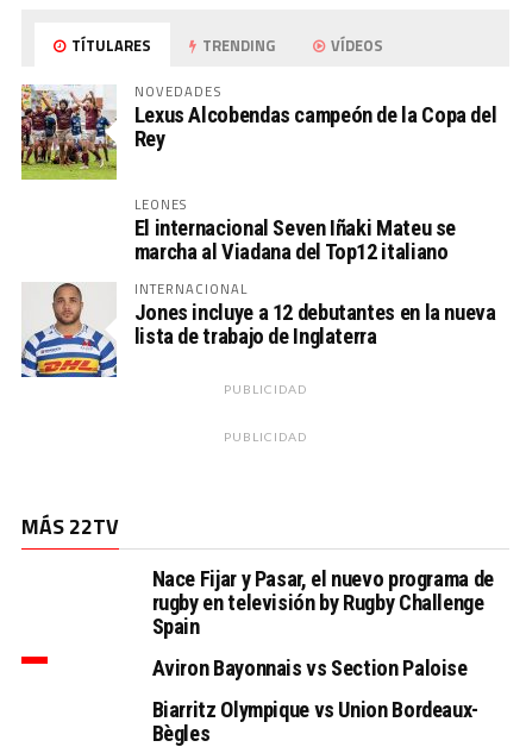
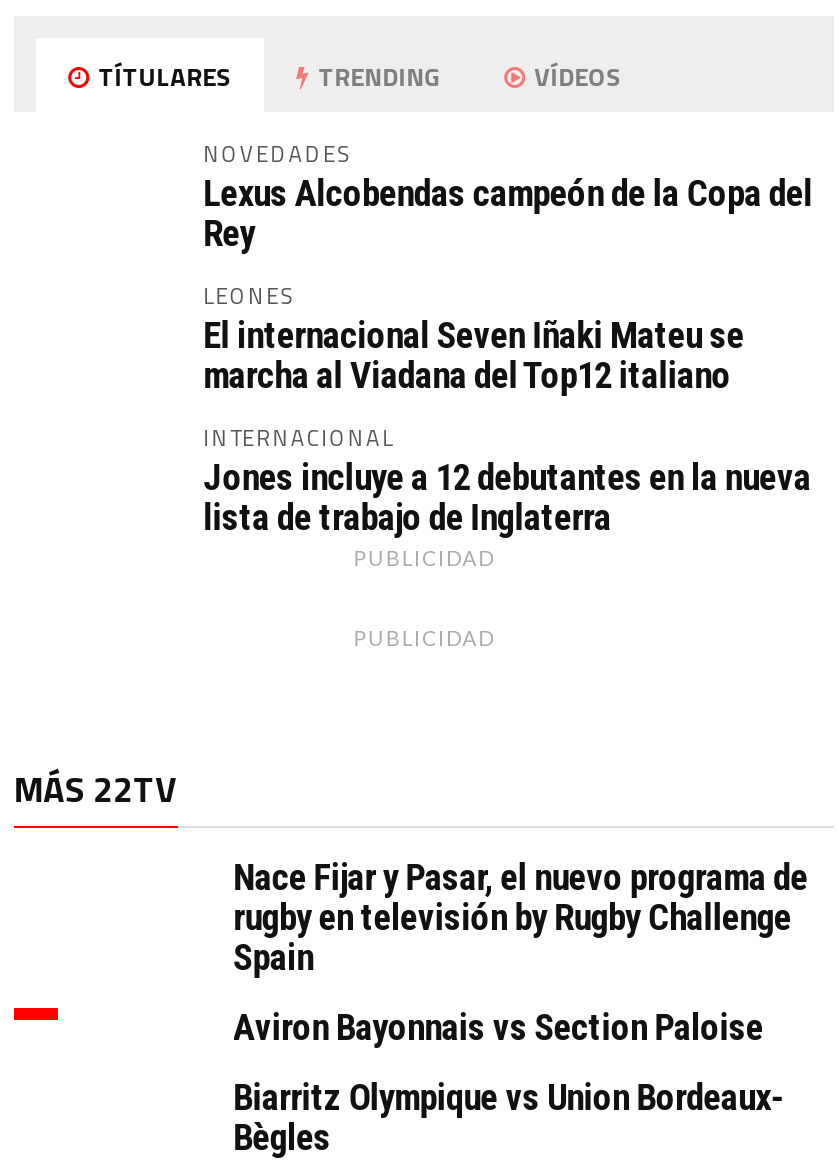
- [image]

- [image]
